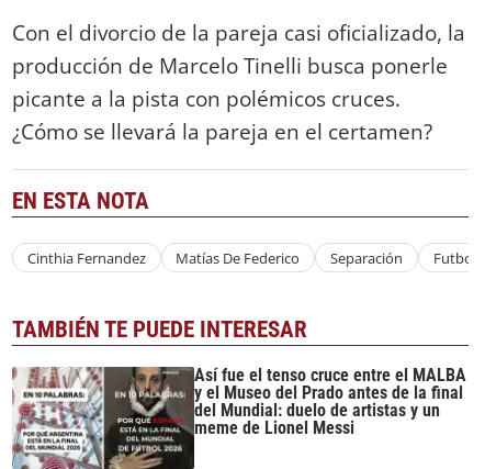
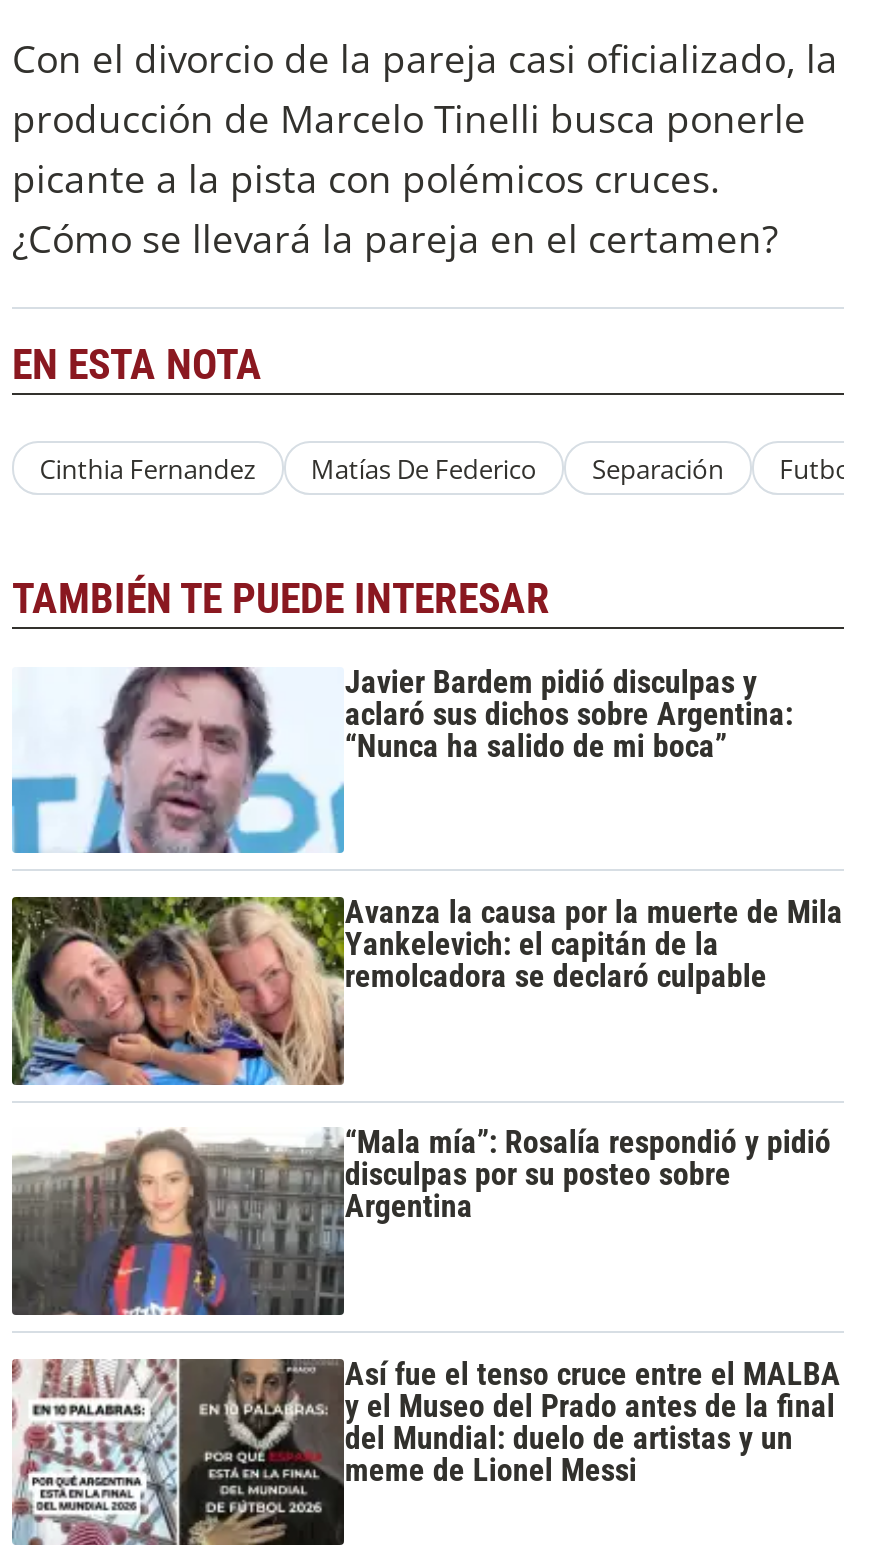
+ [image]
+ Javier Bardem pidió disculpas y
+ aclaró sus dichos sobre Argentina:
+ “Nunca ha salido de mi boca”

+ [image]
+ Avanza la causa por la muerte de Mila
+ Yankelevich: el capitán de la
+ remolcadora se declaró culpable

+ [image]
+ “Mala mía”: Rosalía respondió y pidió
+ disculpas por su posteo sobre
+ Argentina
